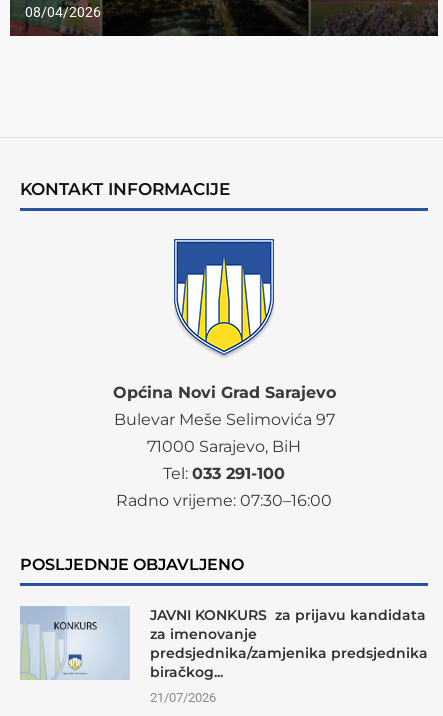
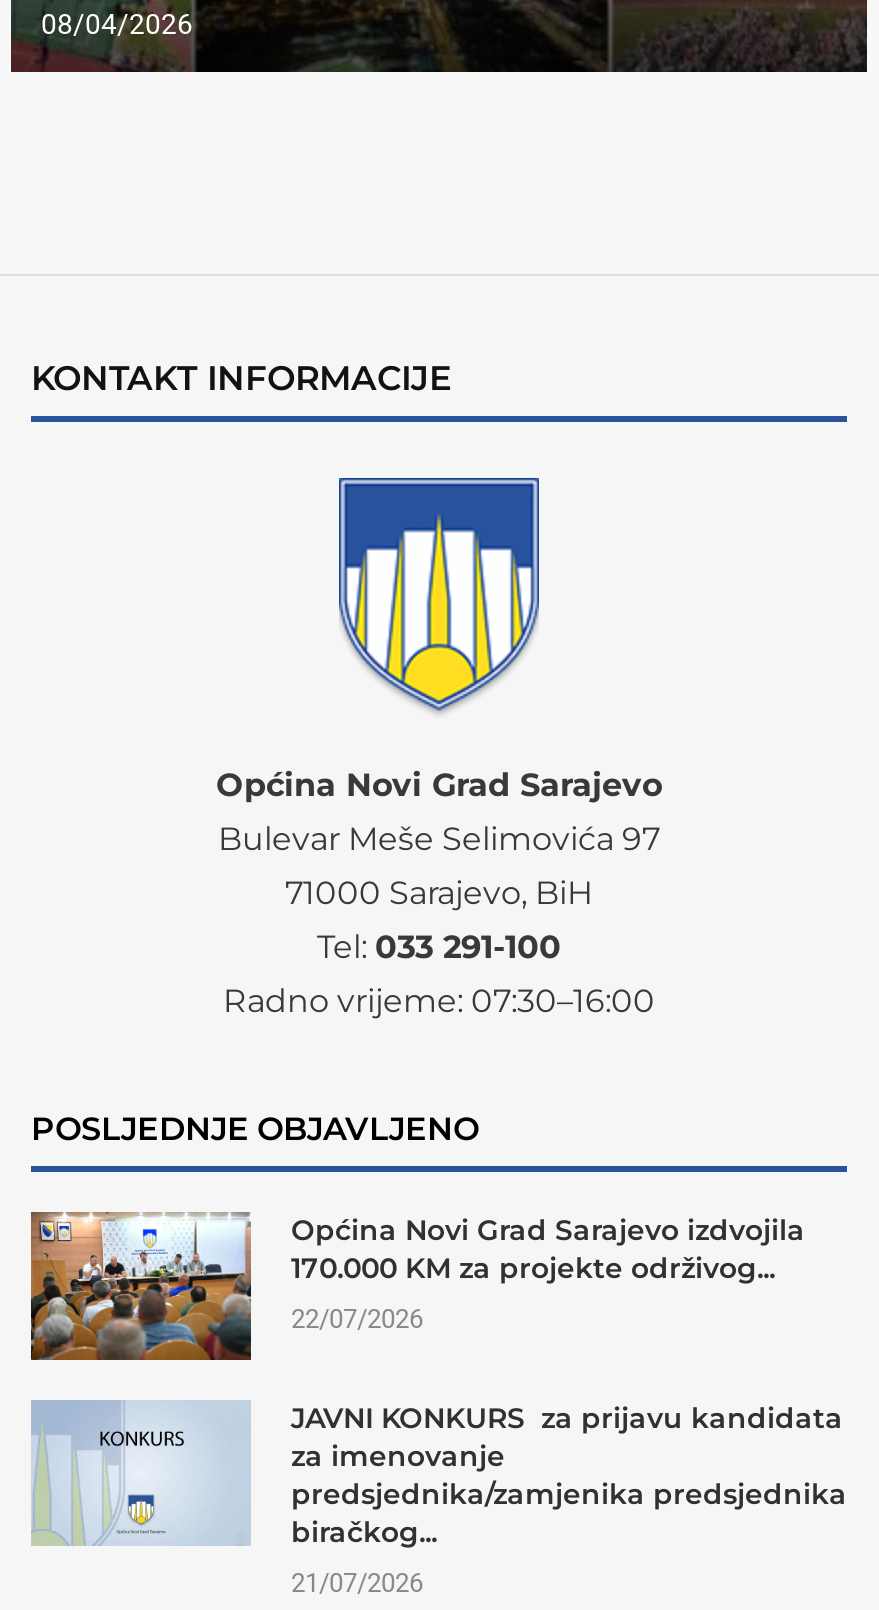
+ [image]
+ Općina Novi Grad Sarajevo izdvojila
+ 170.000 KM za projekte održivog...
+ 22/07/2026
